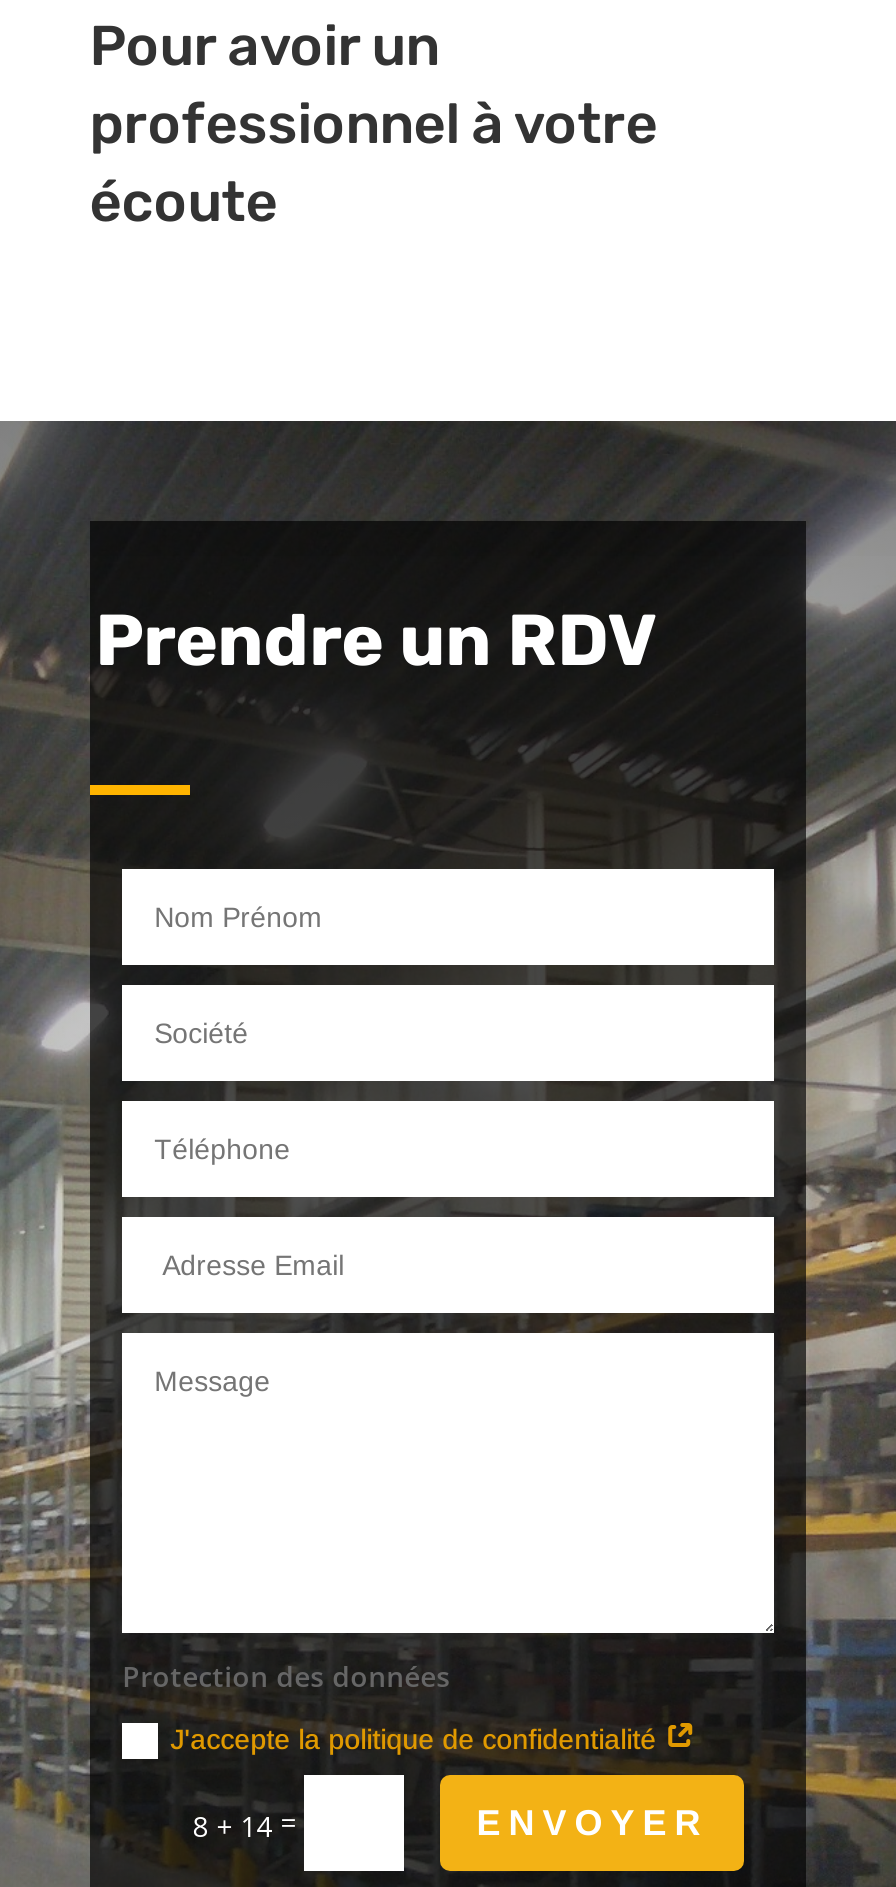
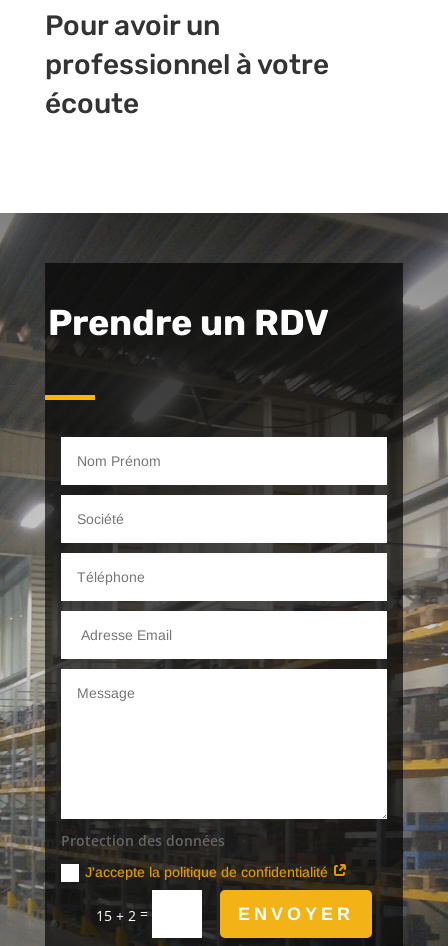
- 8 + 14 =
+ 15 + 2 =
